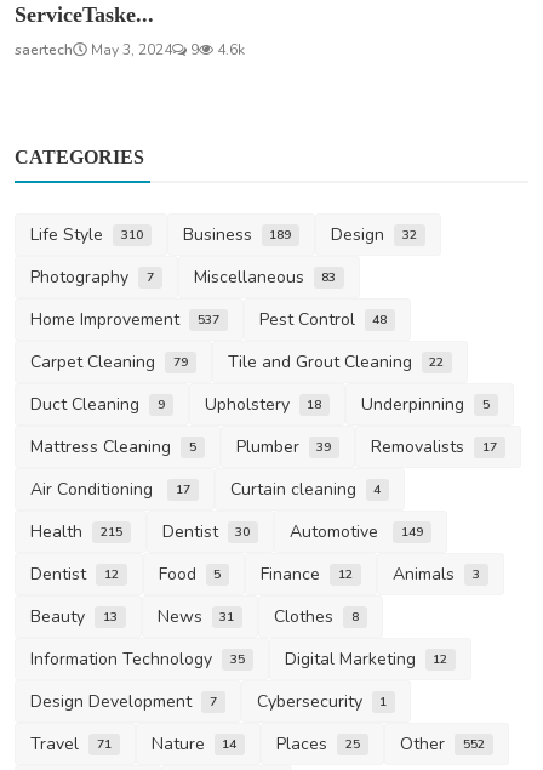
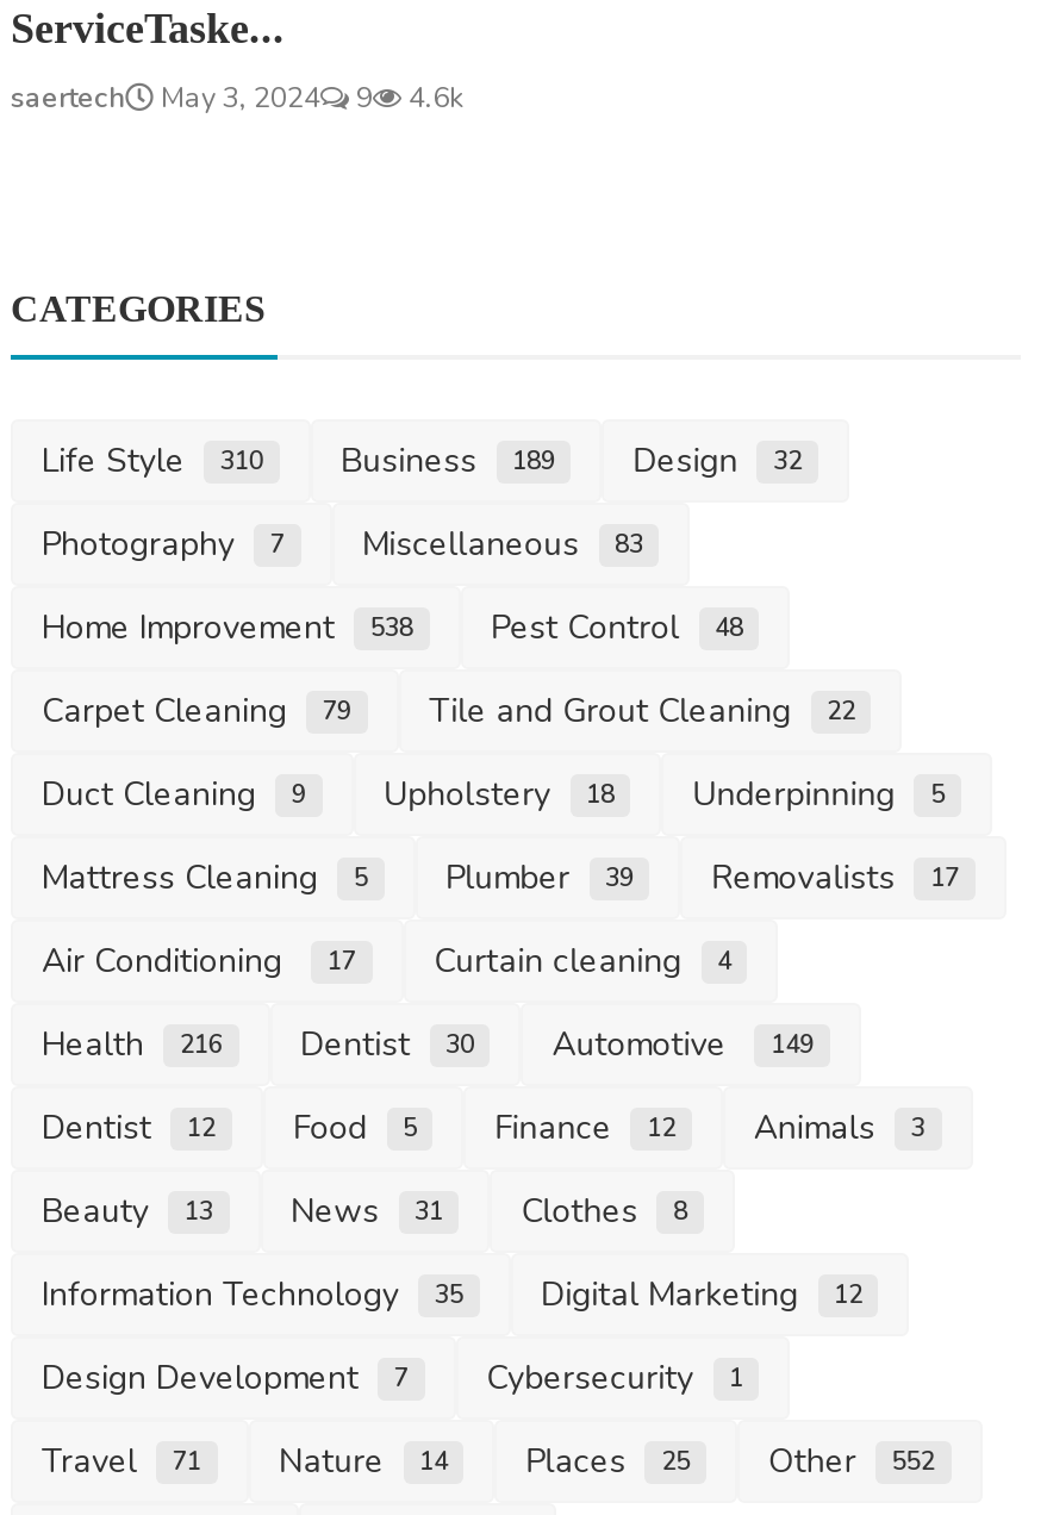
- Home Improvement 537
+ Home Improvement 538

- Health 215 Dentist 30 Automotive 149
+ Health 216 Dentist 30 Automotive 149
